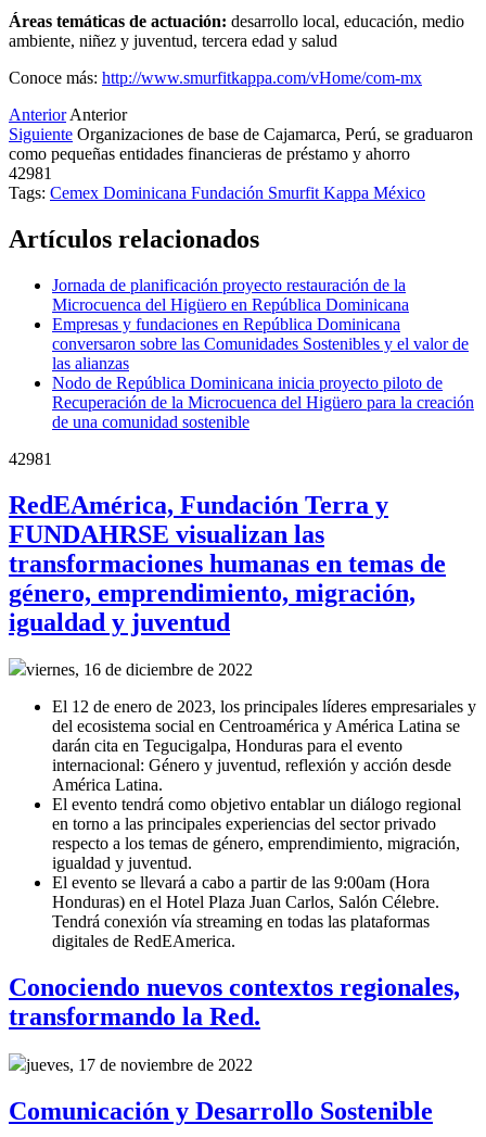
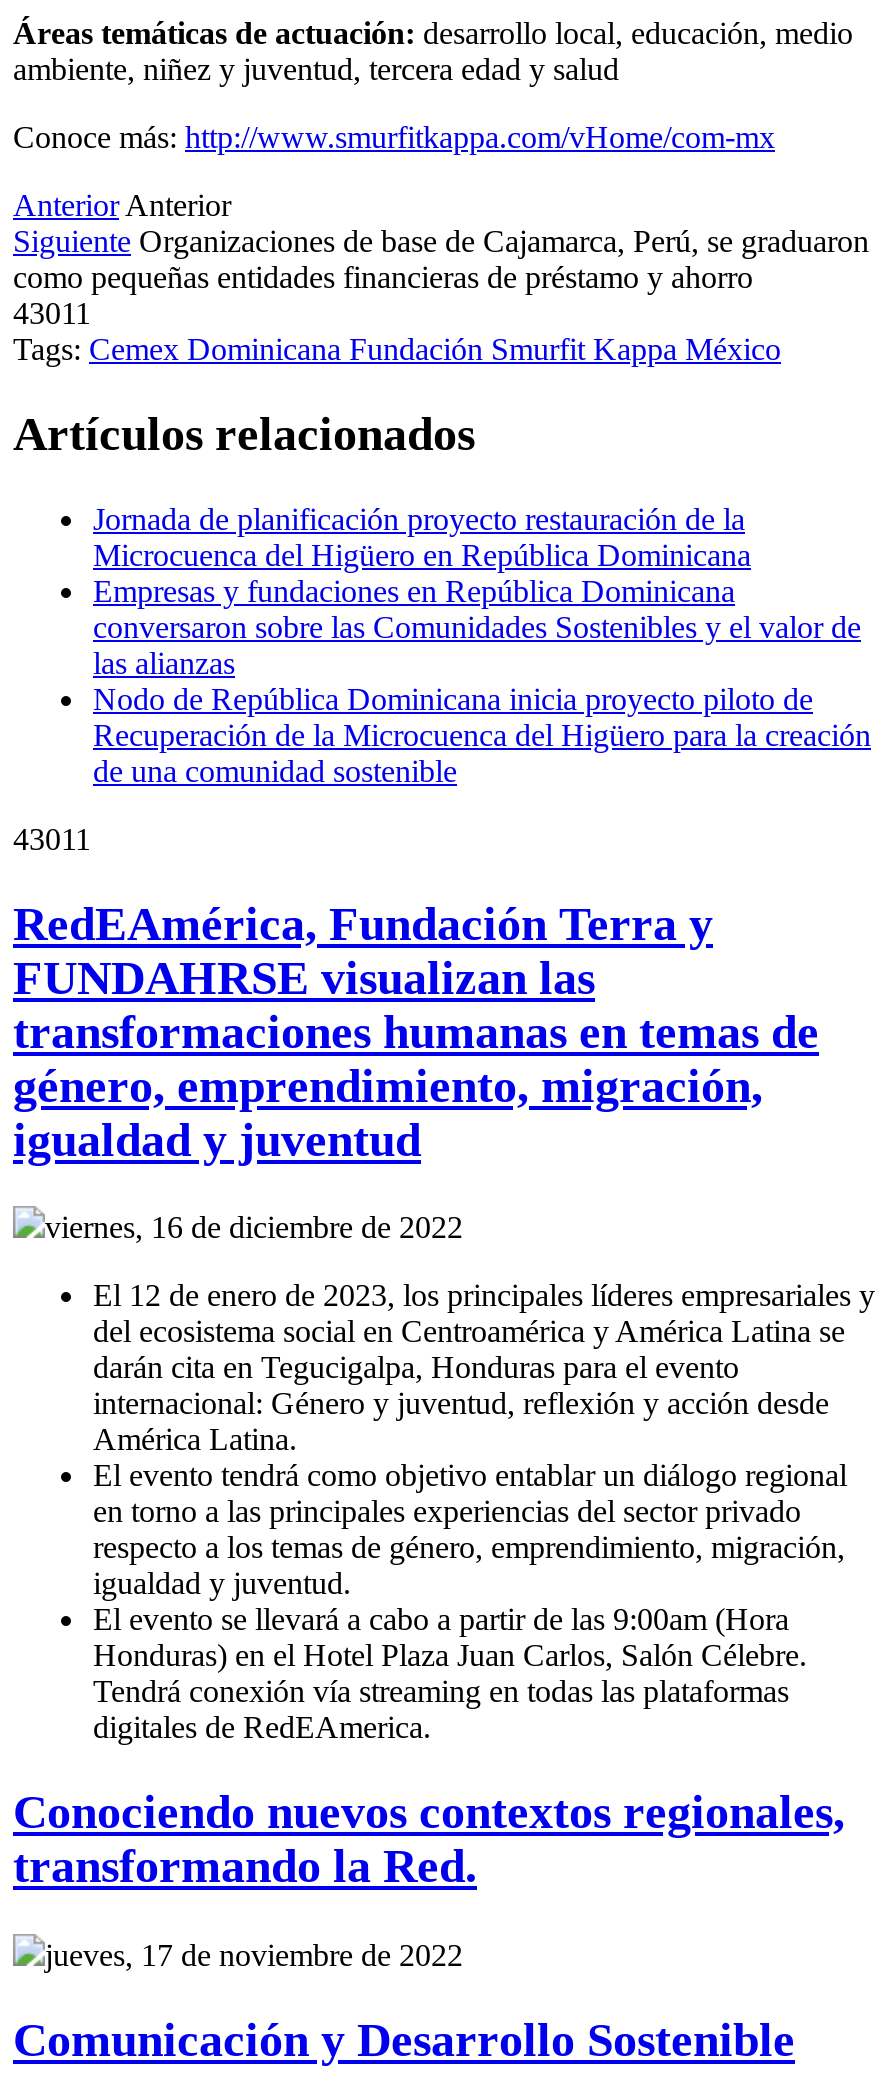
- 42981
+ 43011

- 42981
+ 43011
